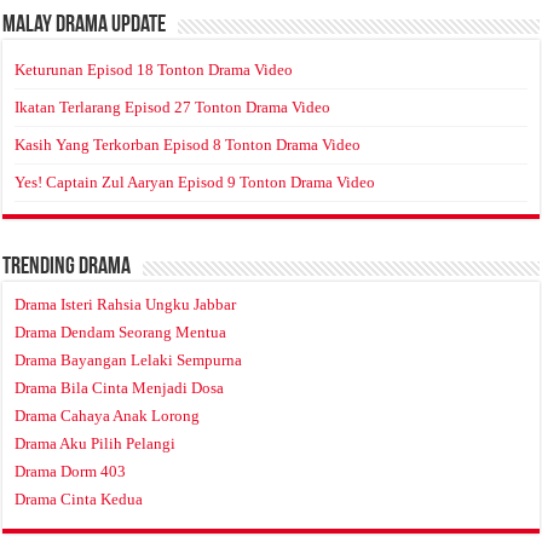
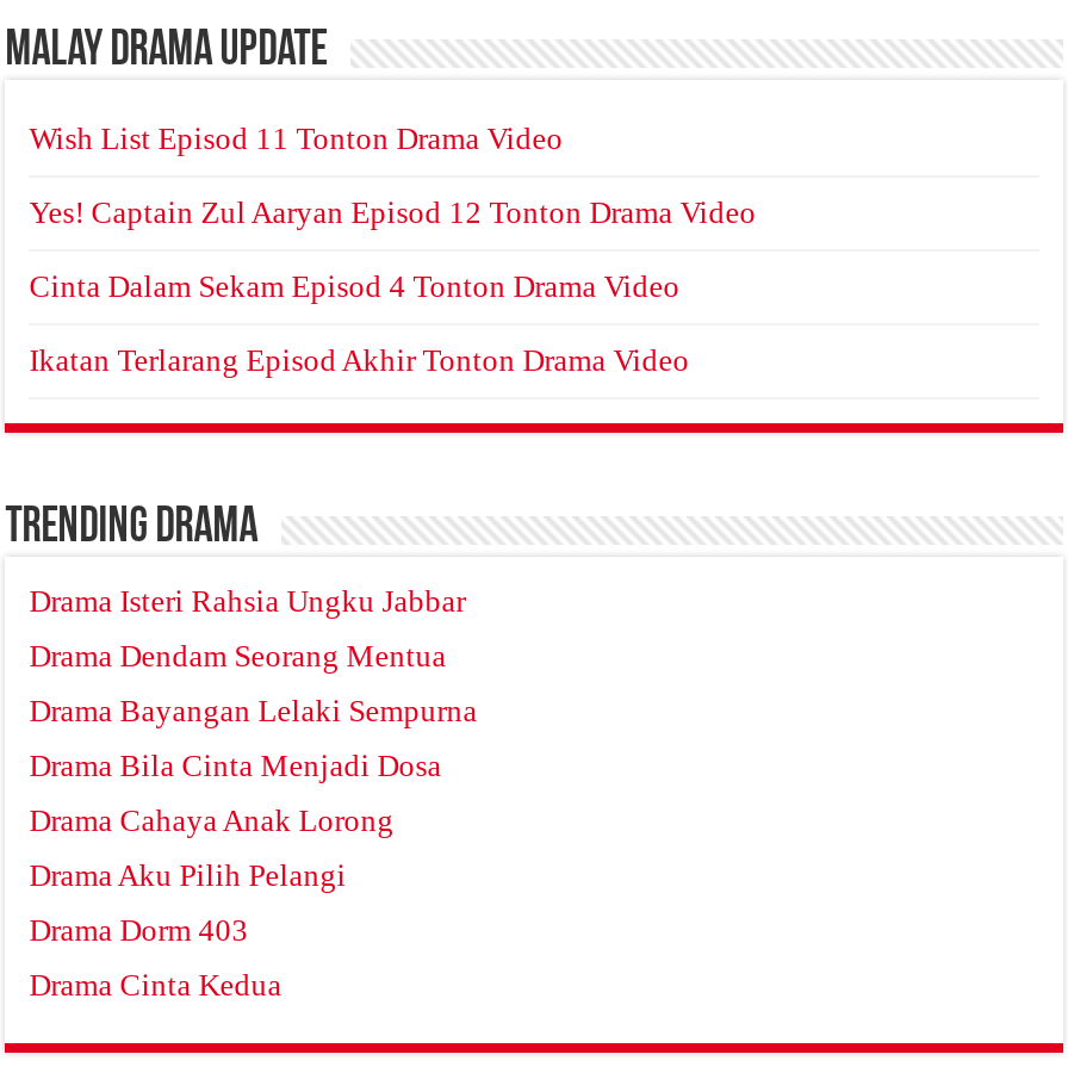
- Keturunan Episod 18 Tonton Drama Video
+ Wish List Episod 11 Tonton Drama Video

- Ikatan Terlarang Episod 27 Tonton Drama Video
+ Yes! Captain Zul Aaryan Episod 12 Tonton Drama Video

- Kasih Yang Terkorban Episod 8 Tonton Drama Video
+ Cinta Dalam Sekam Episod 4 Tonton Drama Video

- Yes! Captain Zul Aaryan Episod 9 Tonton Drama Video
+ Ikatan Terlarang Episod Akhir Tonton Drama Video
